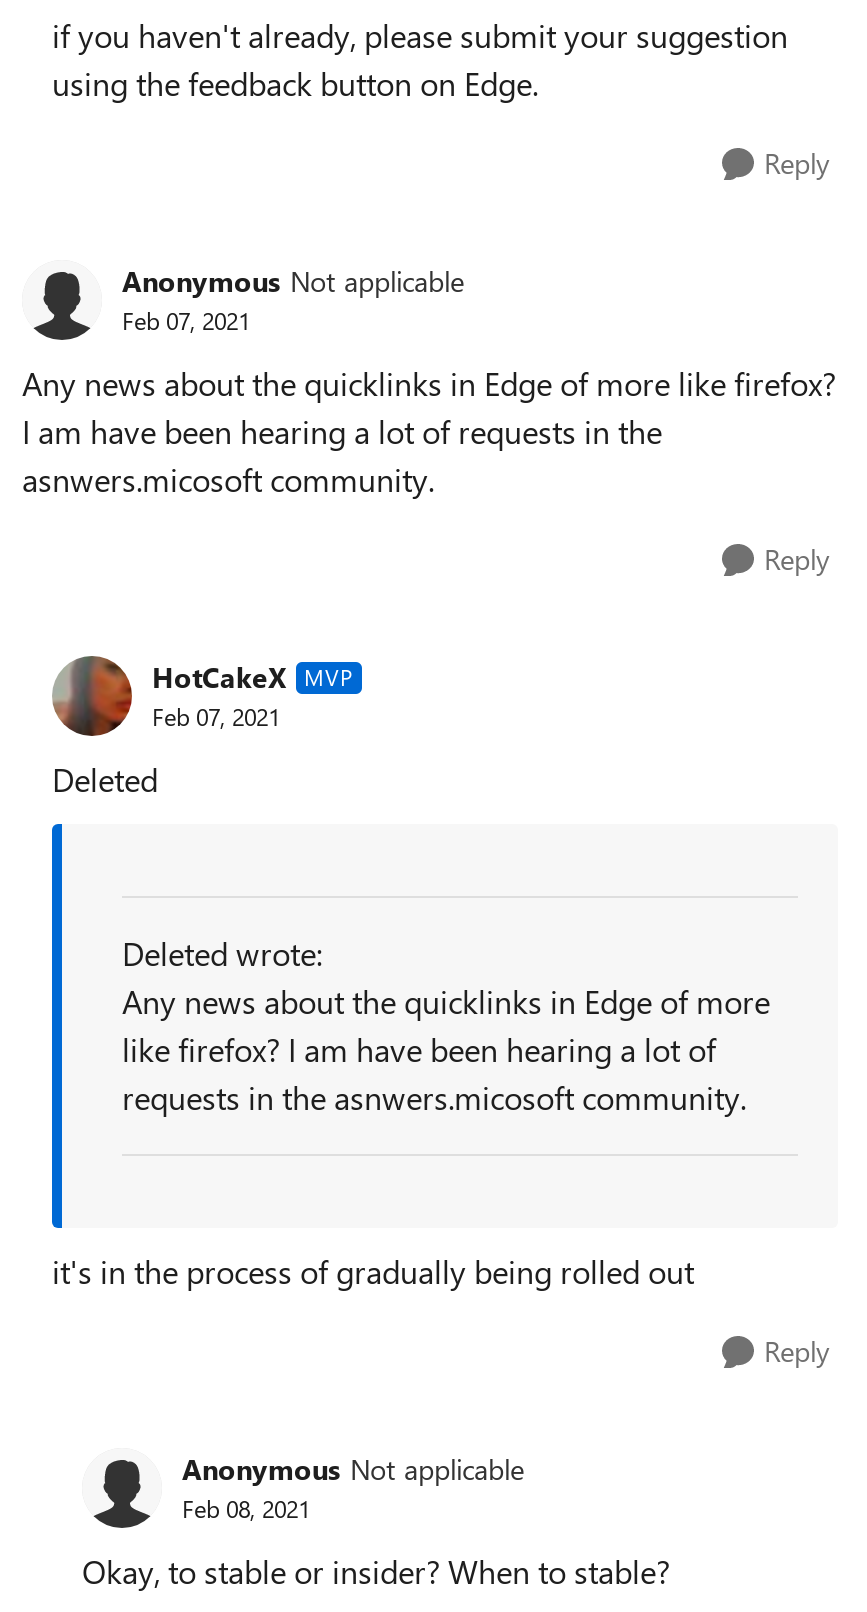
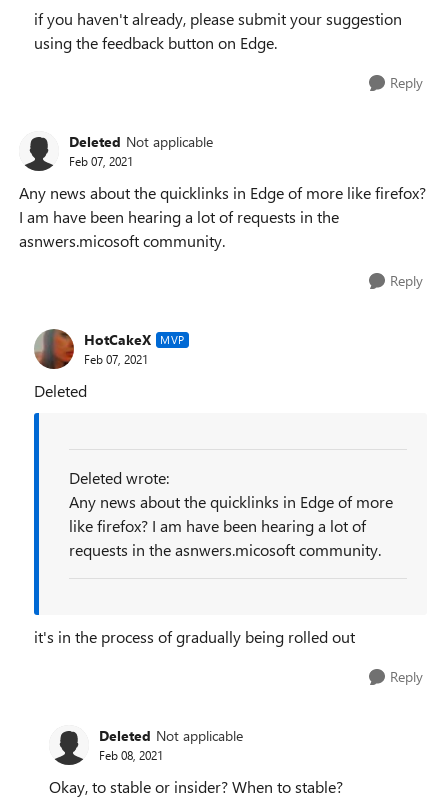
- Anonymous Not applicable
+ Deleted Not applicable

- Anonymous Not applicable
+ Deleted Not applicable
